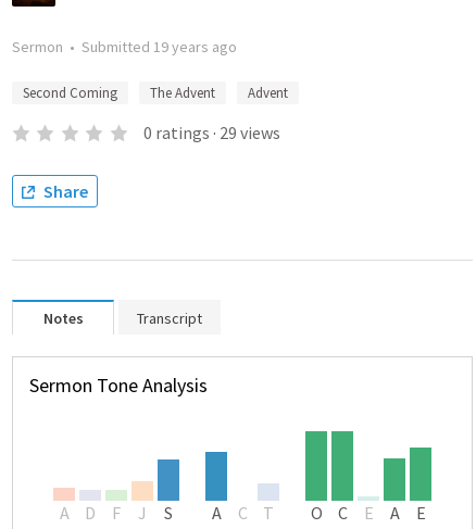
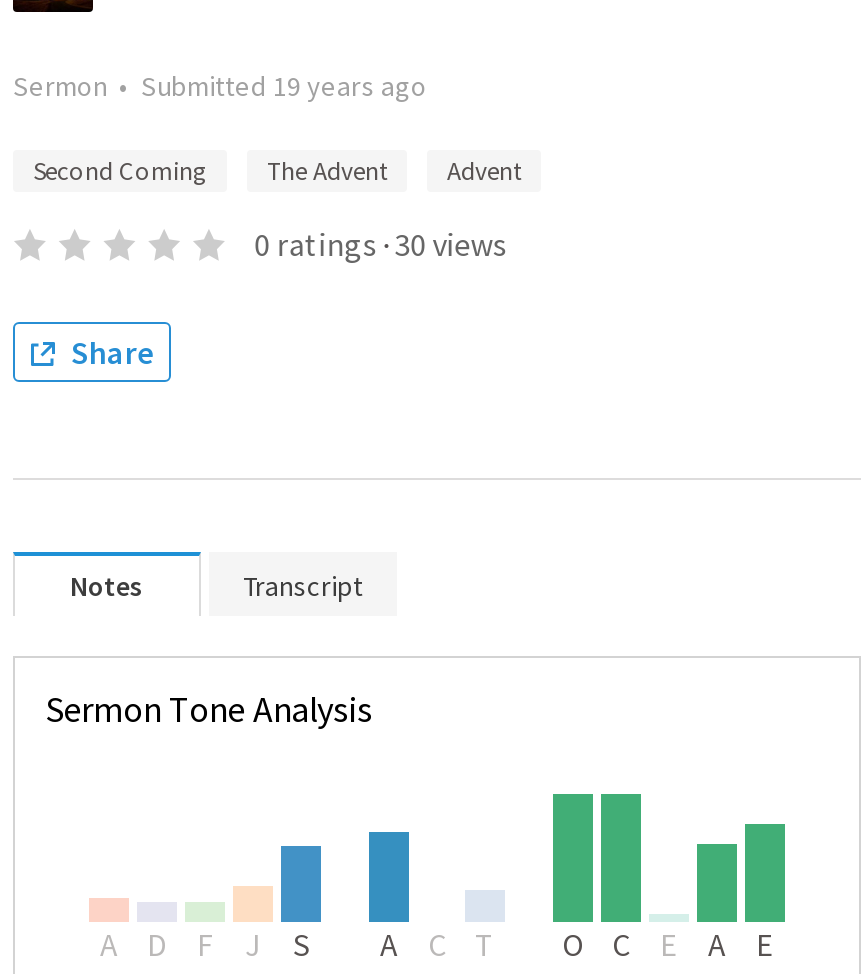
- 0 ratings · 29 views
+ 0 ratings · 30 views
